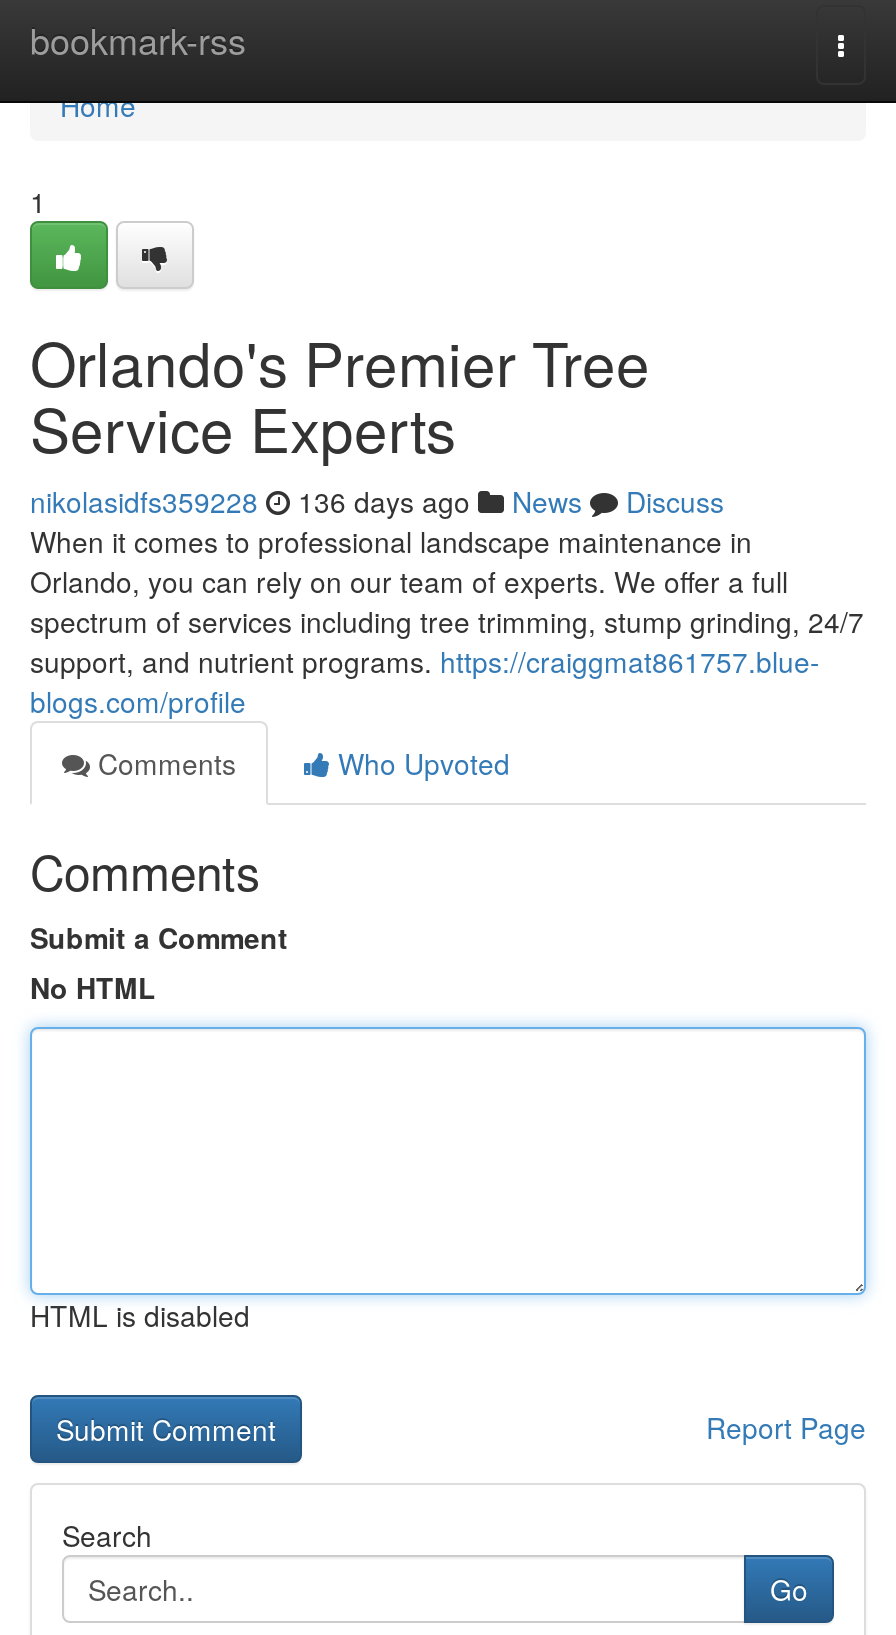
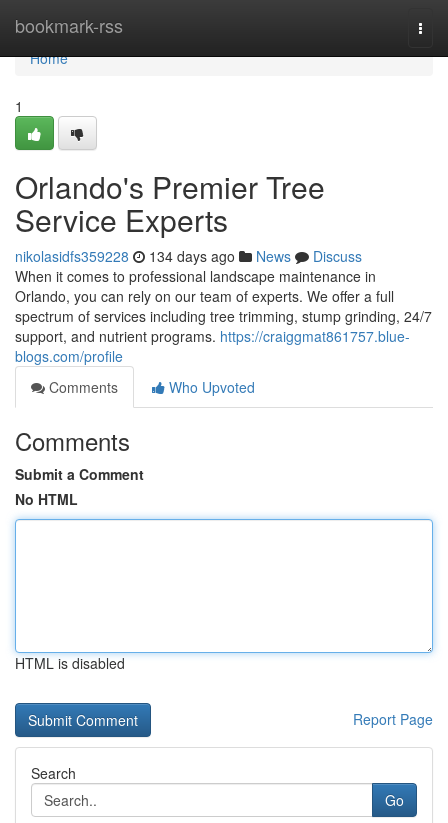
- nikolasidfs359228 136 days ago News Discuss
+ nikolasidfs359228 134 days ago News Discuss
